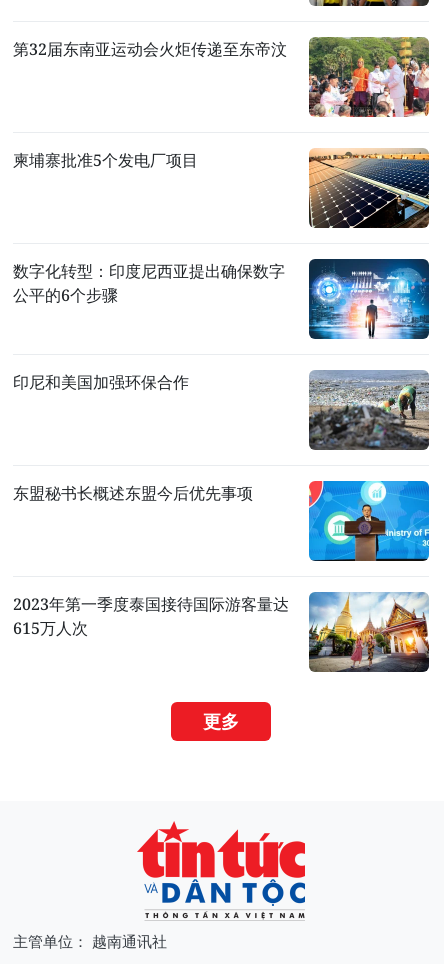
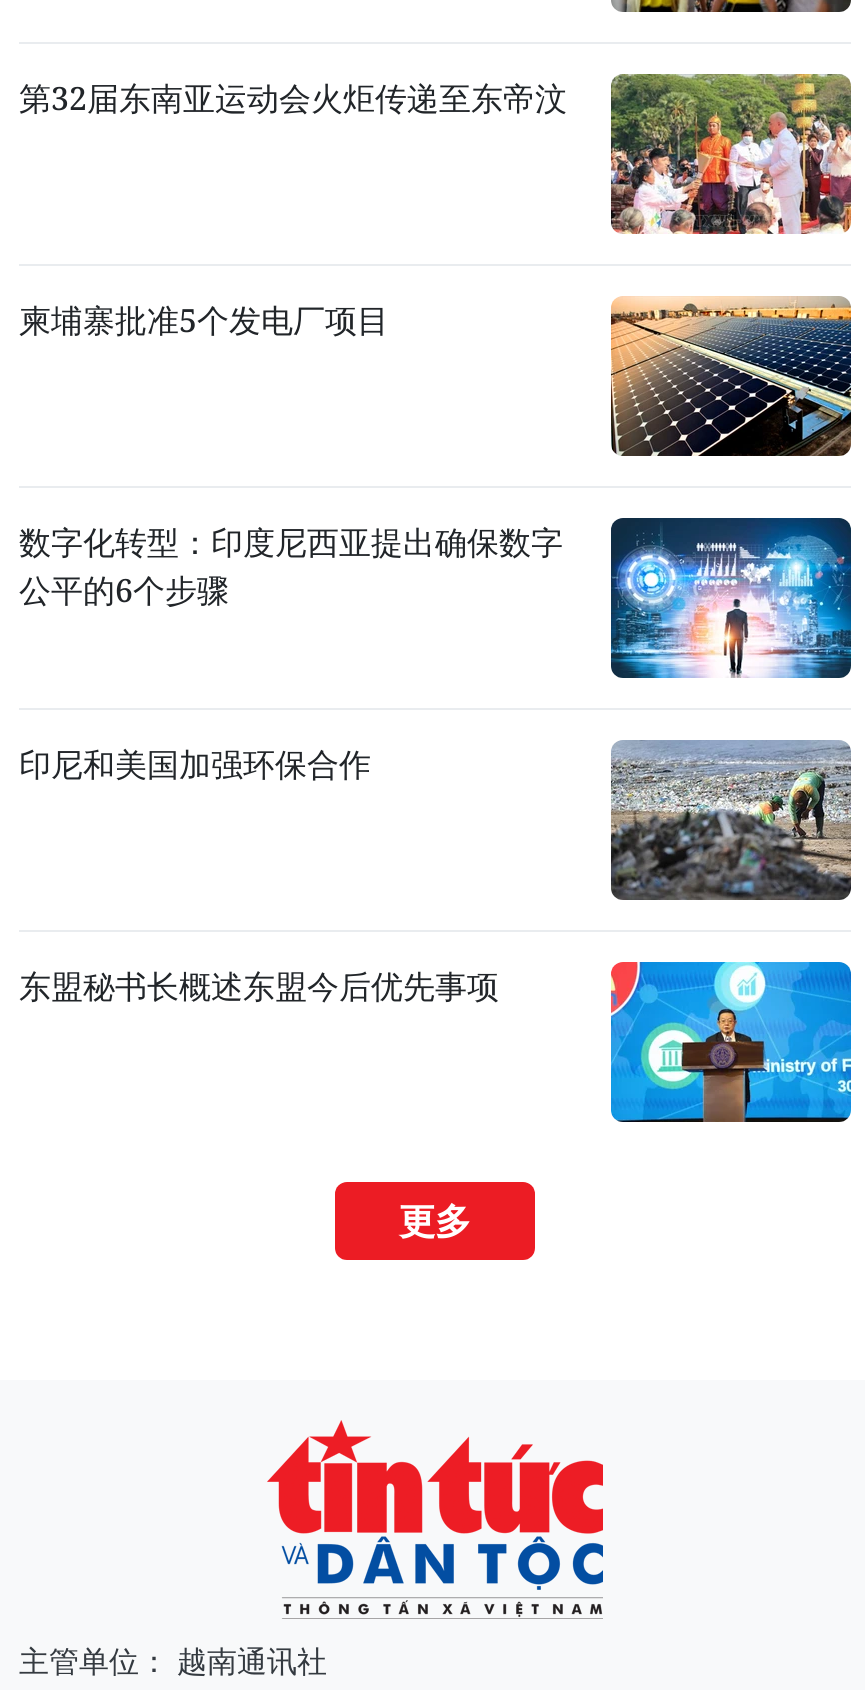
- [image]
- 2023年第一季度泰国接待国际游客量达
- 615万人次
